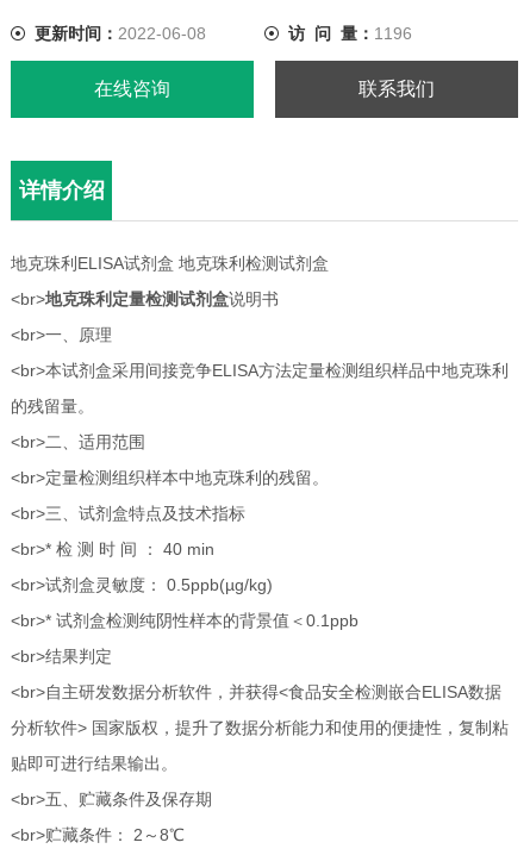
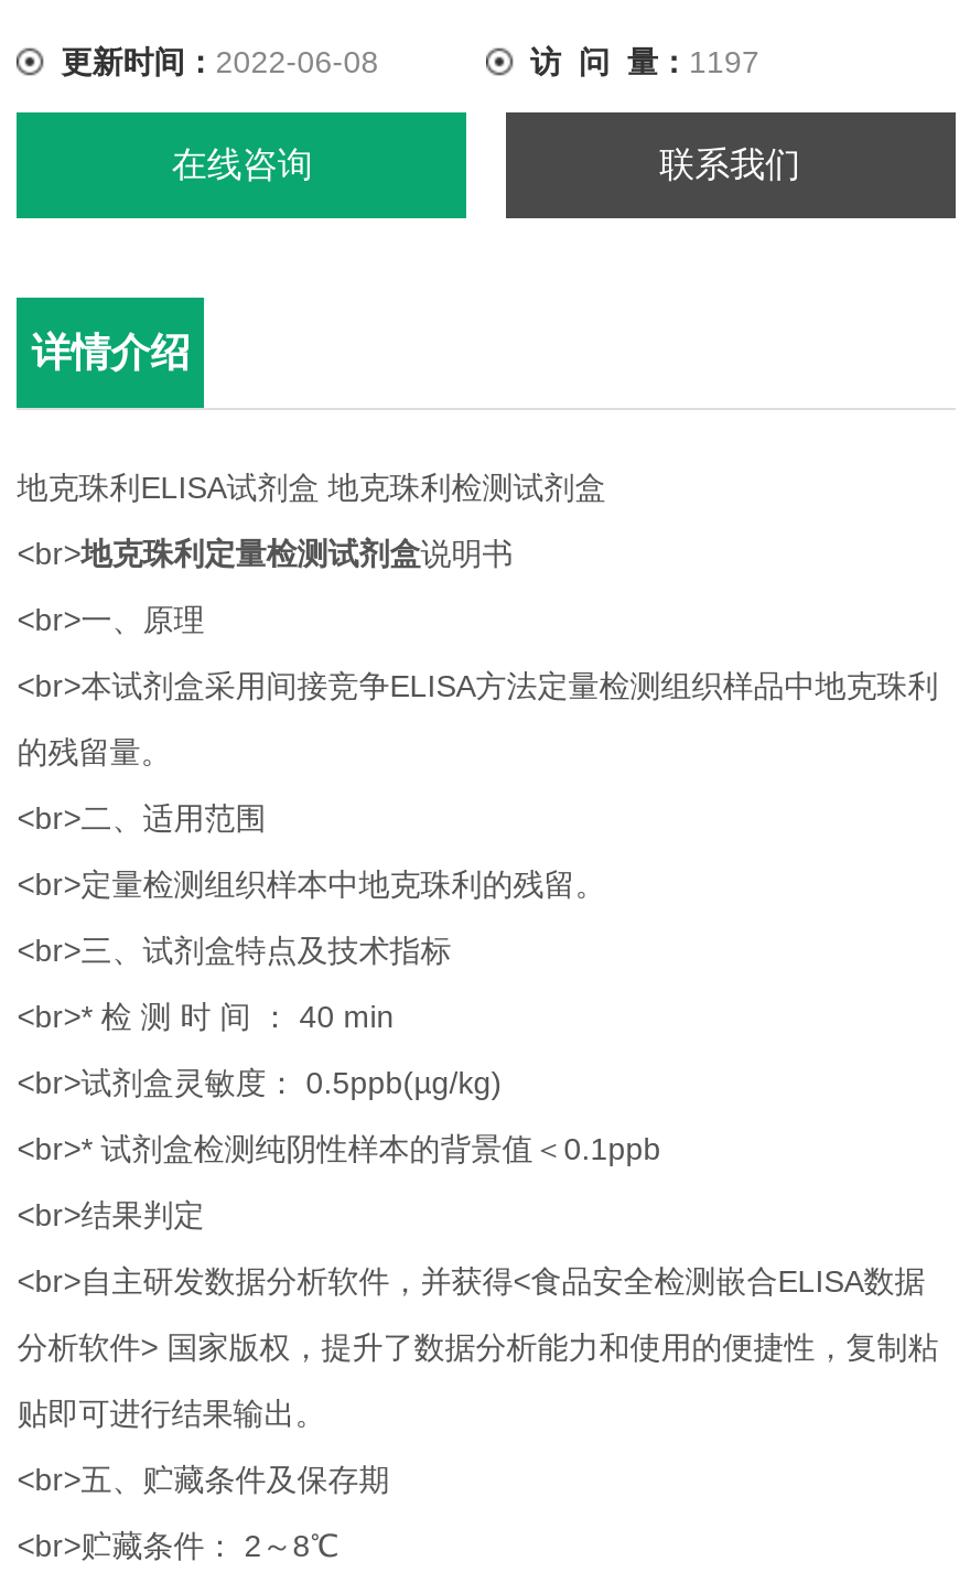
- 访 问 量：1196
+ 访 问 量：1197
